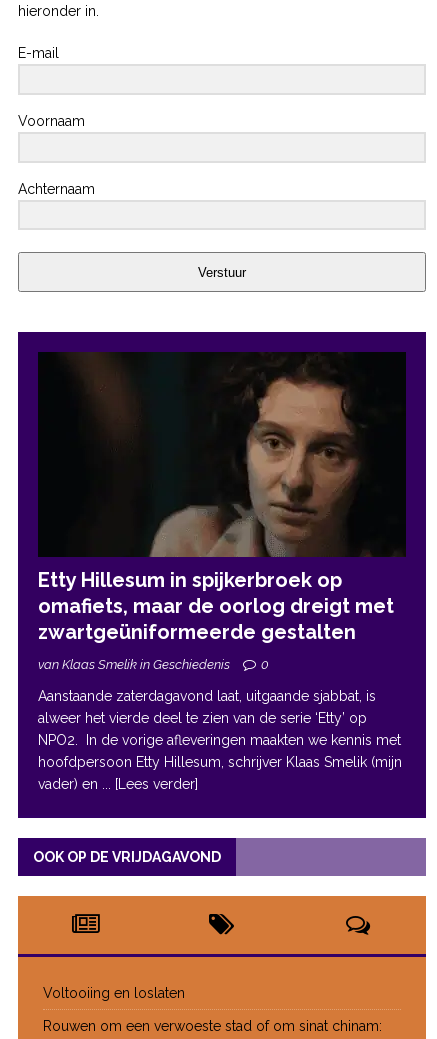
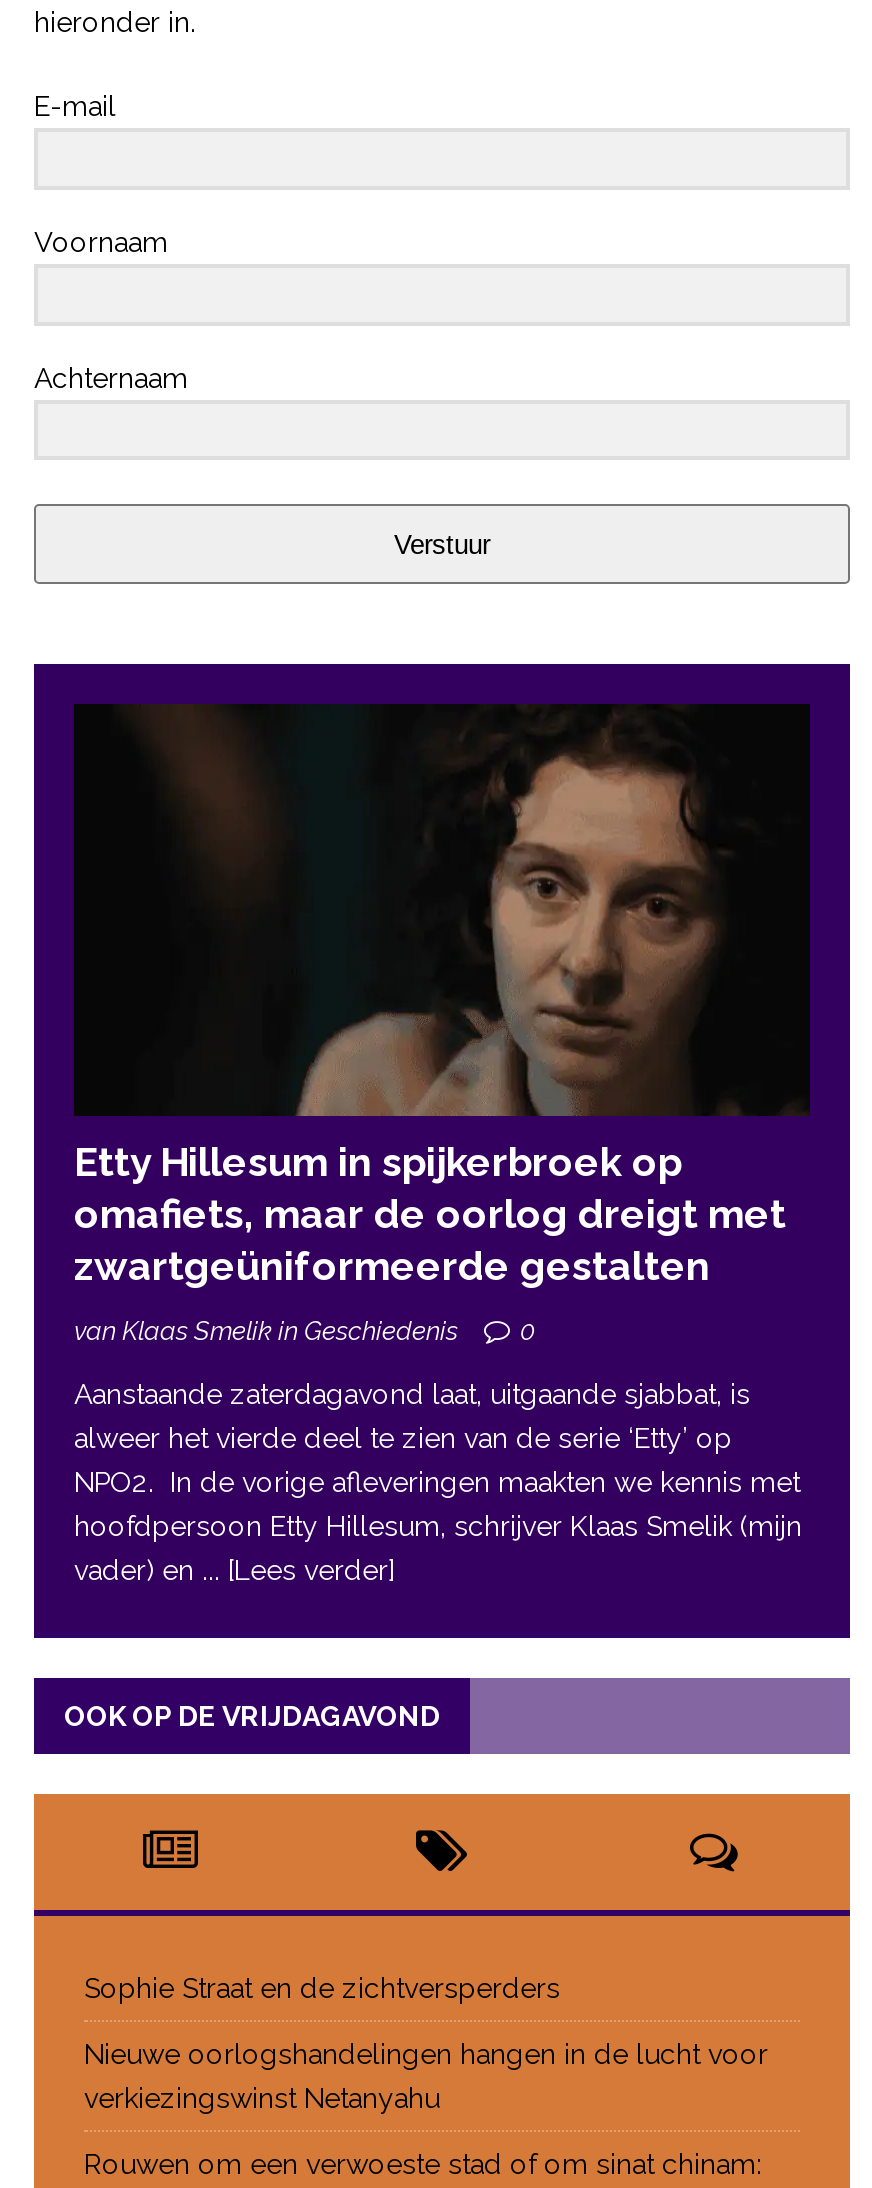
- Voltooiing en loslaten
+ Sophie Straat en de zichtversperders
+ Nieuwe oorlogshandelingen hangen in de lucht voor
+ verkiezingswinst Netanyahu
